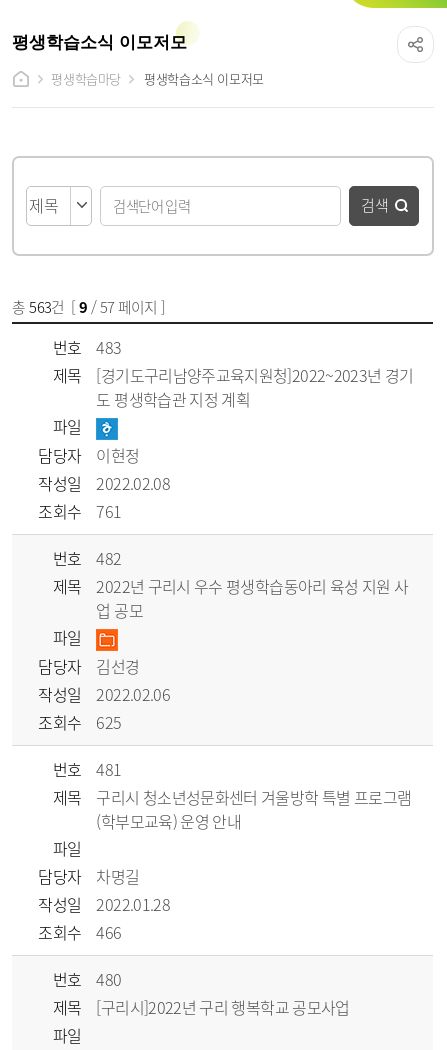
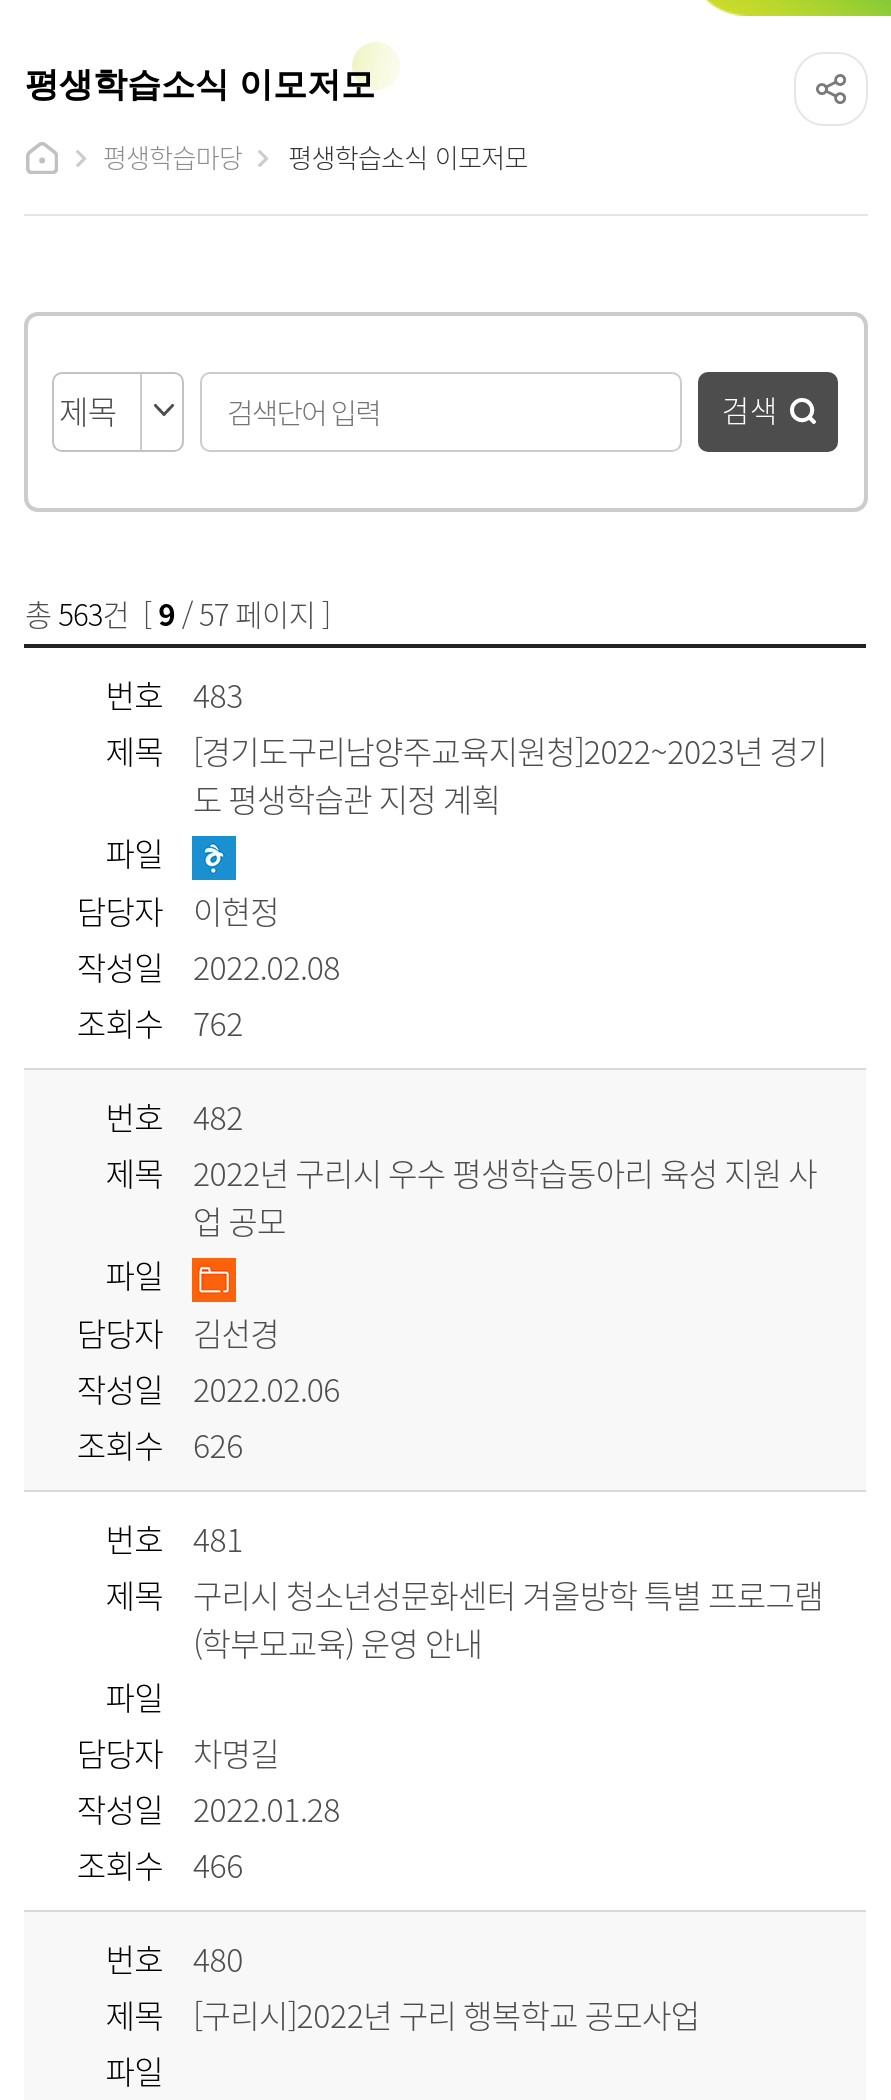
- 조회수 761
+ 조회수 762

- 조회수 625
+ 조회수 626
